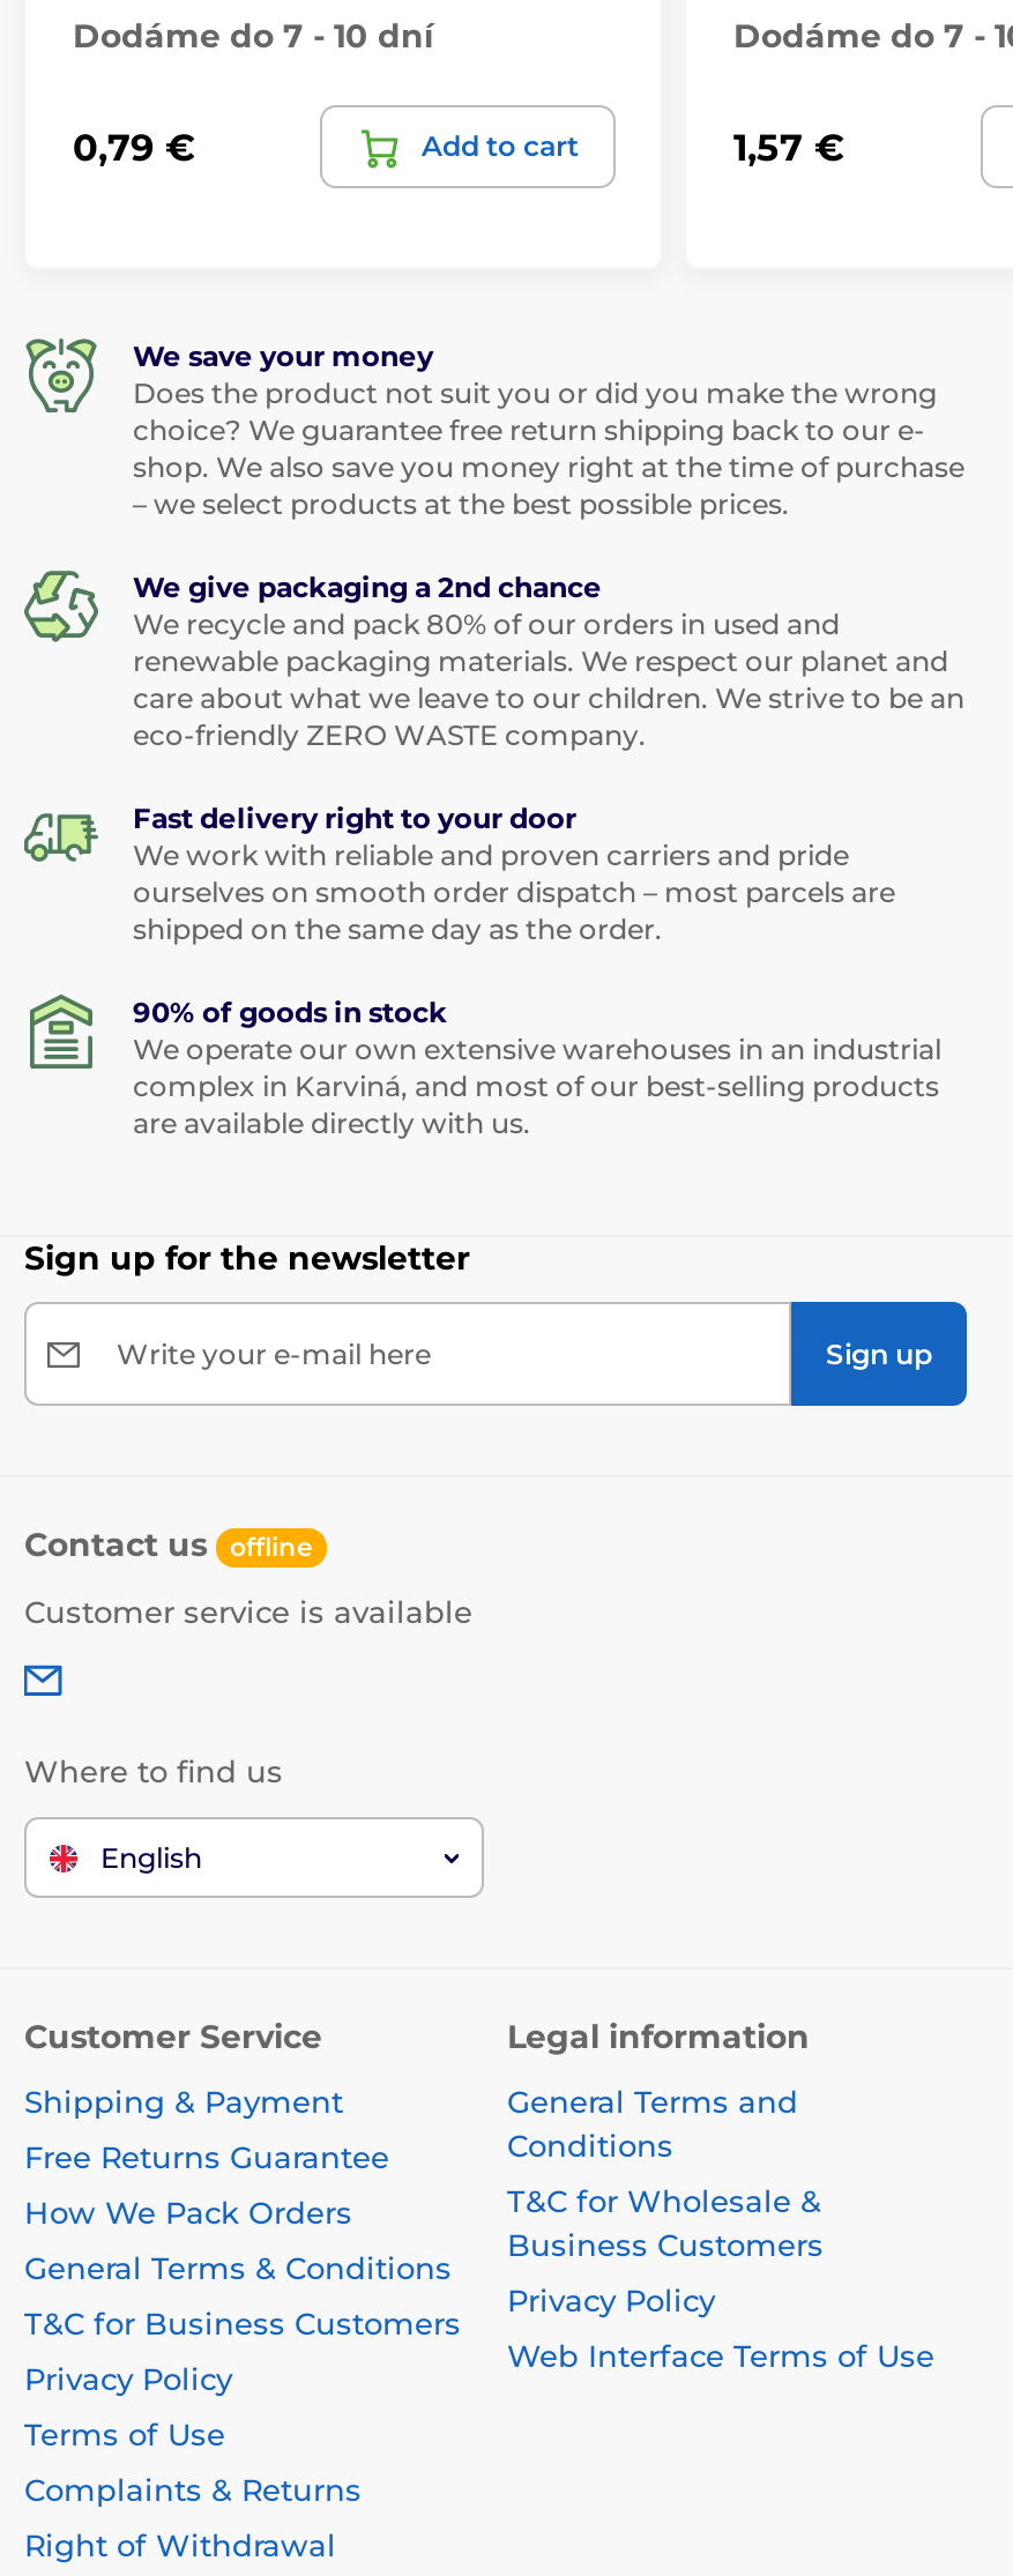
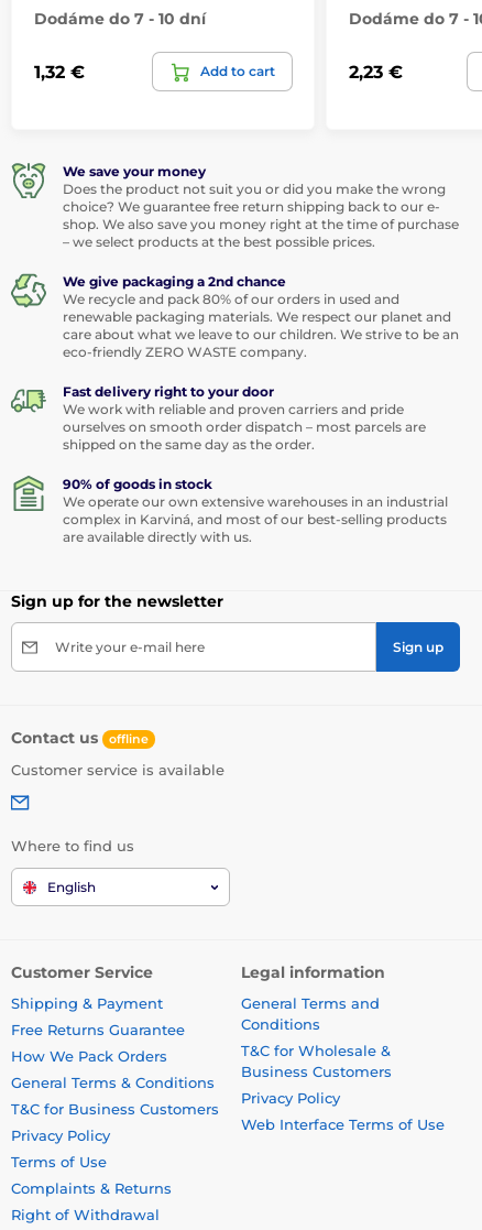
- 0,79 €
+ 1,32 €

- 1,57 €
+ 2,23 €
